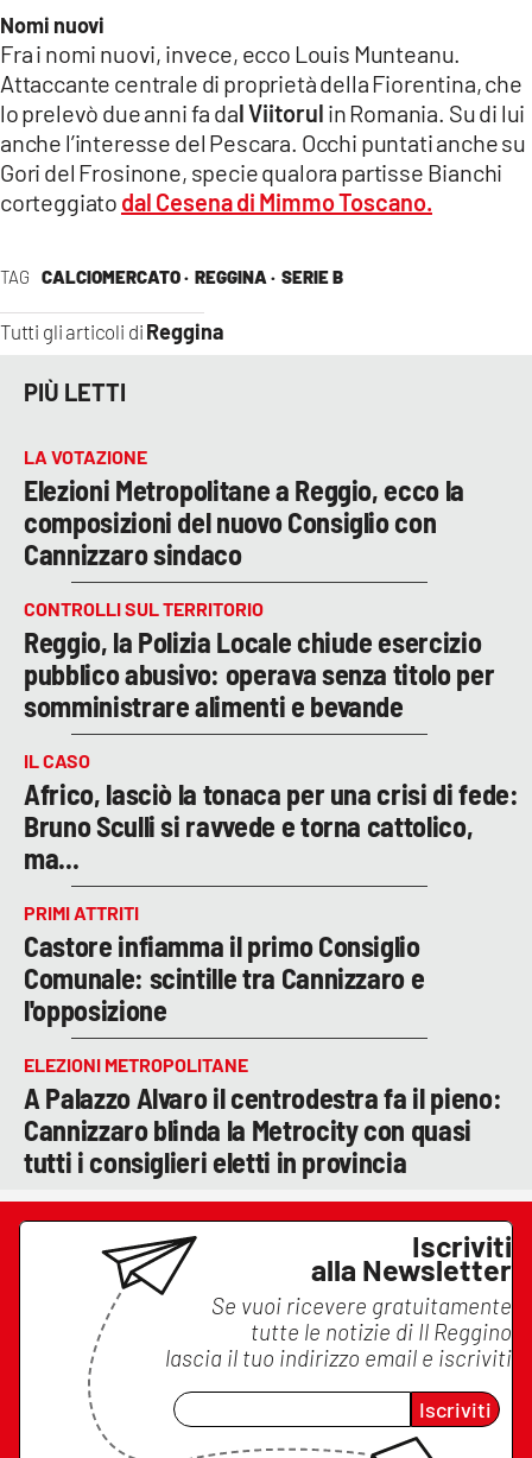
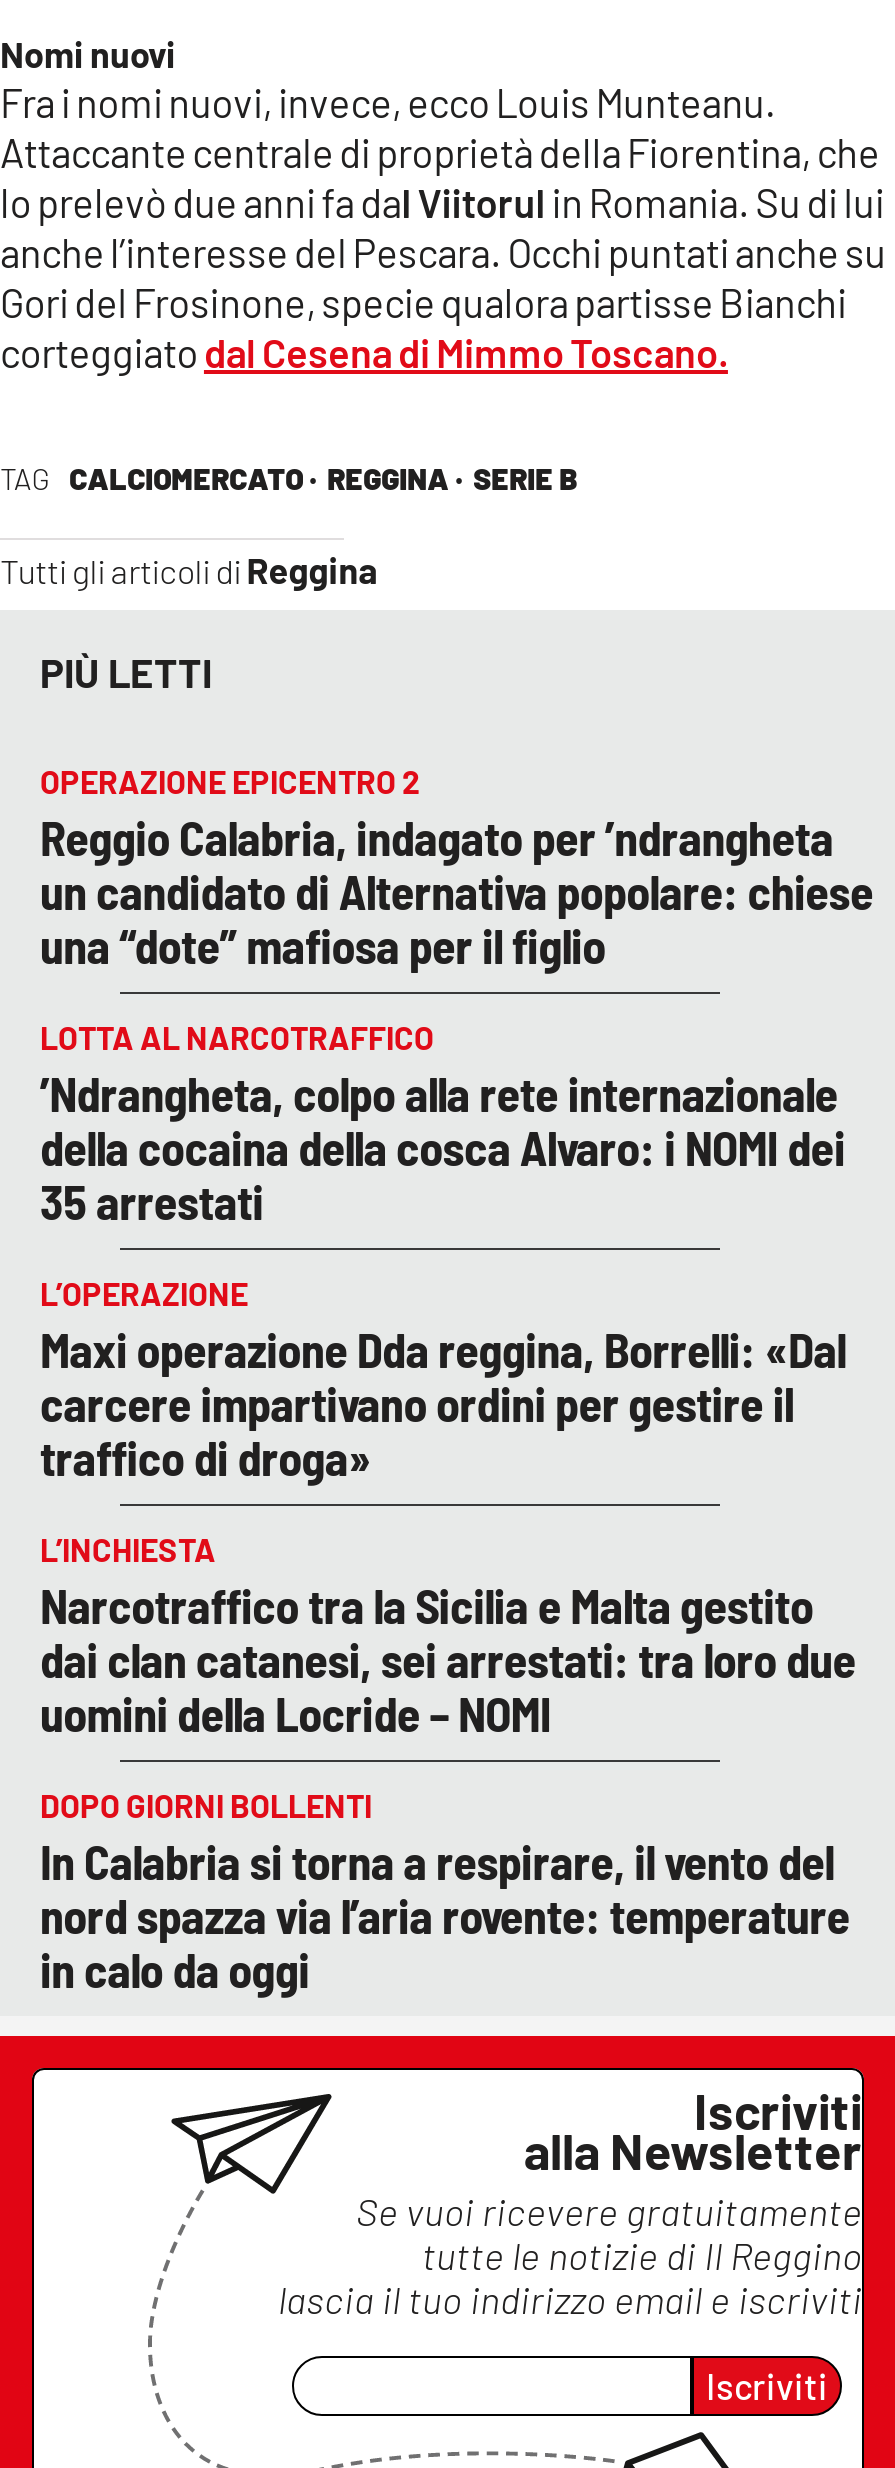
- LA VOTAZIONE
- Elezioni Metropolitane a Reggio, ecco la
- composizioni del nuovo Consiglio con
- Cannizzaro sindaco
+ OPERAZIONE EPICENTRO 2
+ Reggio Calabria, indagato per ’ndrangheta
+ un candidato di Alternativa popolare: chiese
+ una “dote” mafiosa per il figlio

- CONTROLLI SUL TERRITORIO
- Reggio, la Polizia Locale chiude esercizio
- pubblico abusivo: operava senza titolo per
- somministrare alimenti e bevande
+ LOTTA AL NARCOTRAFFICO
+ ’Ndrangheta, colpo alla rete internazionale
+ della cocaina della cosca Alvaro: i NOMI dei
+ 35 arrestati

- IL CASO
- Africo, lasciò la tonaca per una crisi di fede:
- Bruno Sculli si ravvede e torna cattolico,
- ma...
+ L’OPERAZIONE
+ Maxi operazione Dda reggina, Borrelli: «Dal
+ carcere impartivano ordini per gestire il
+ traffico di droga»

- PRIMI ATTRITI
- Castore infiamma il primo Consiglio
- Comunale: scintille tra Cannizzaro e
- l'opposizione
+ L’INCHIESTA
+ Narcotraffico tra la Sicilia e Malta gestito
+ dai clan catanesi, sei arrestati: tra loro due
+ uomini della Locride – NOMI

- ELEZIONI METROPOLITANE
- A Palazzo Alvaro il centrodestra fa il pieno:
- Cannizzaro blinda la Metrocity con quasi
- tutti i consiglieri eletti in provincia
+ DOPO GIORNI BOLLENTI
+ In Calabria si torna a respirare, il vento del
+ nord spazza via l’aria rovente: temperature
+ in calo da oggi
